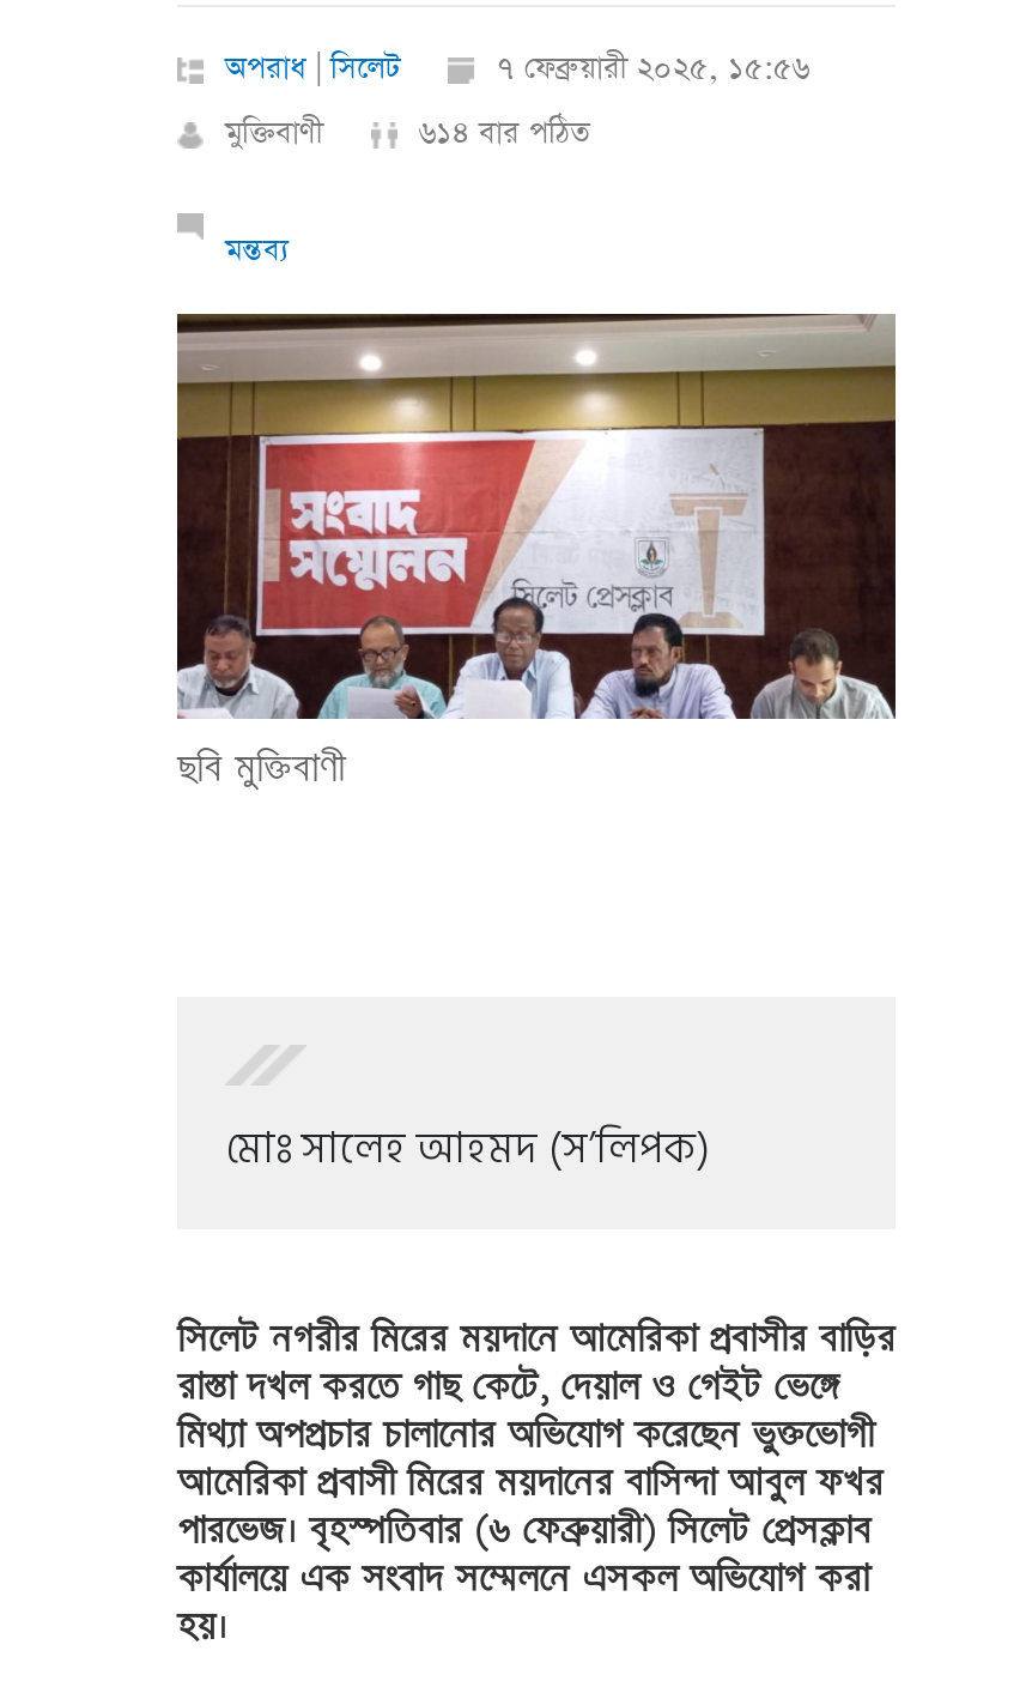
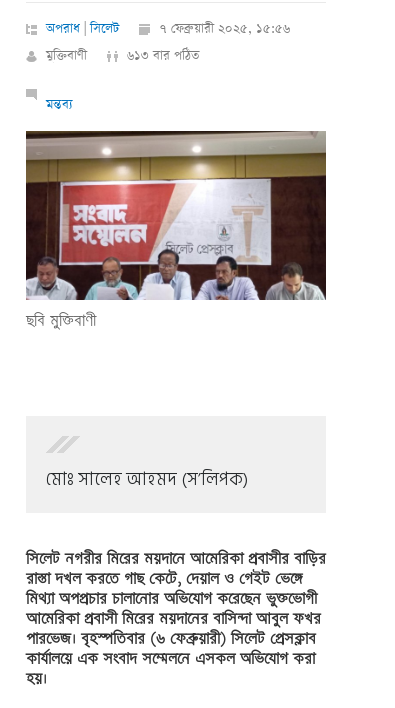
- ৬১৪ বার পঠিত
+ ৬১৩ বার পঠিত
